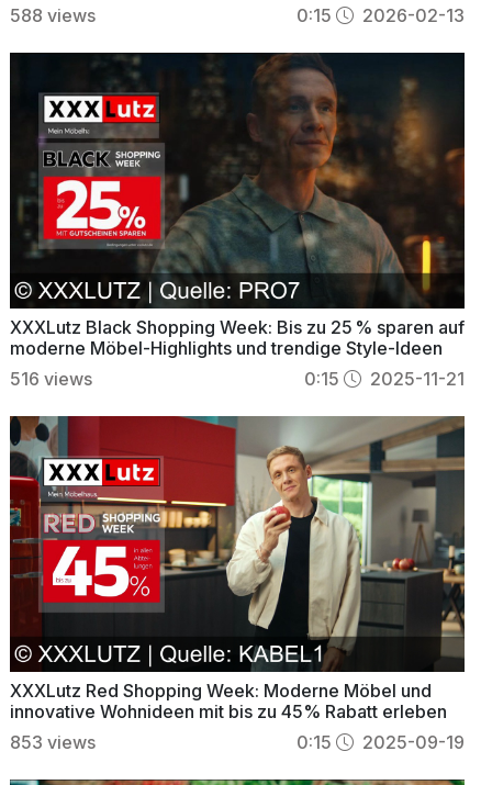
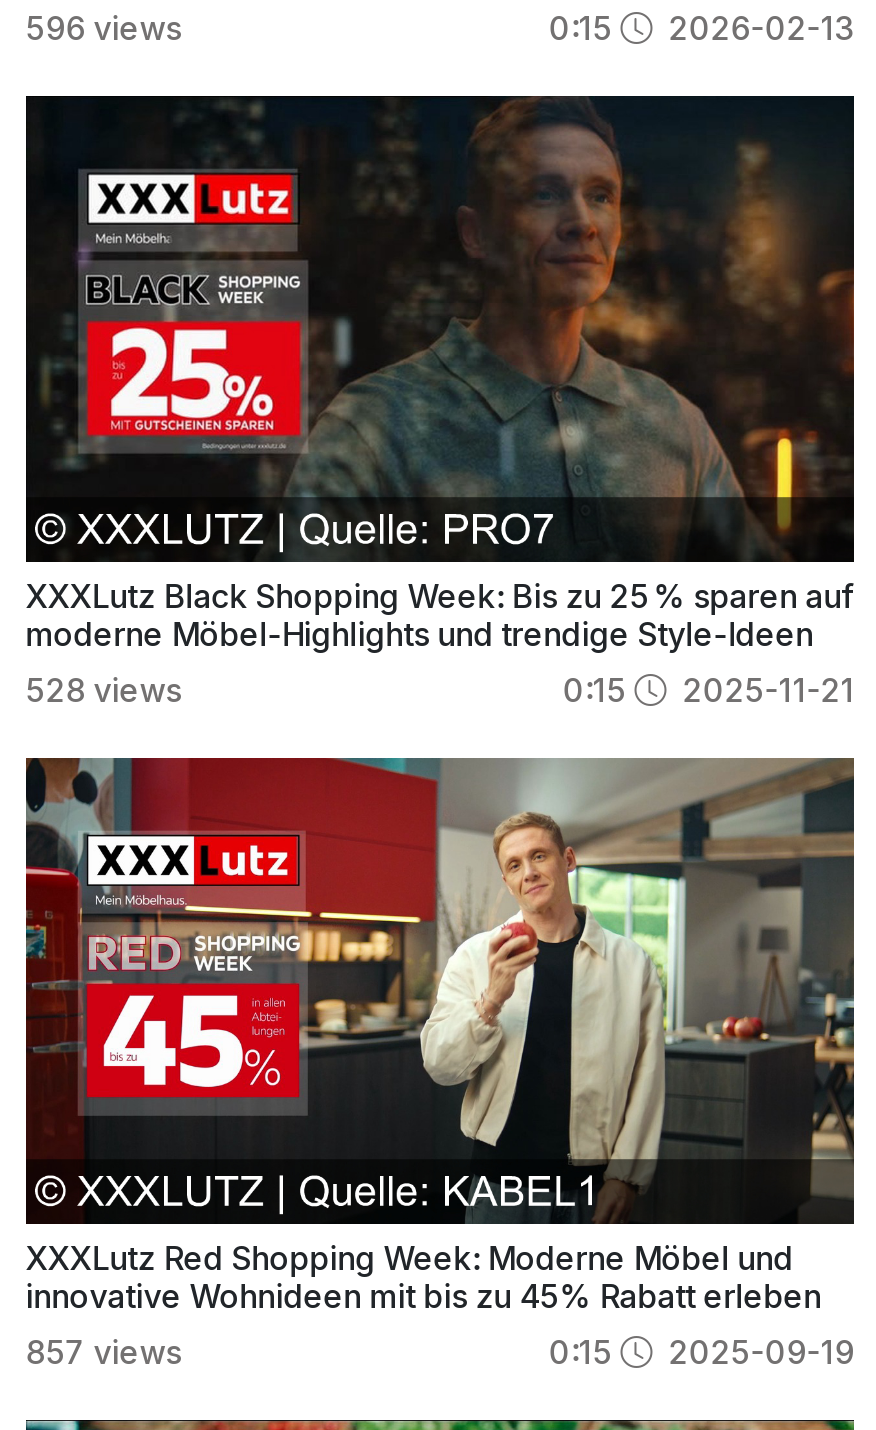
- 588 views
+ 596 views

- 516 views
+ 528 views

- 853 views
+ 857 views
